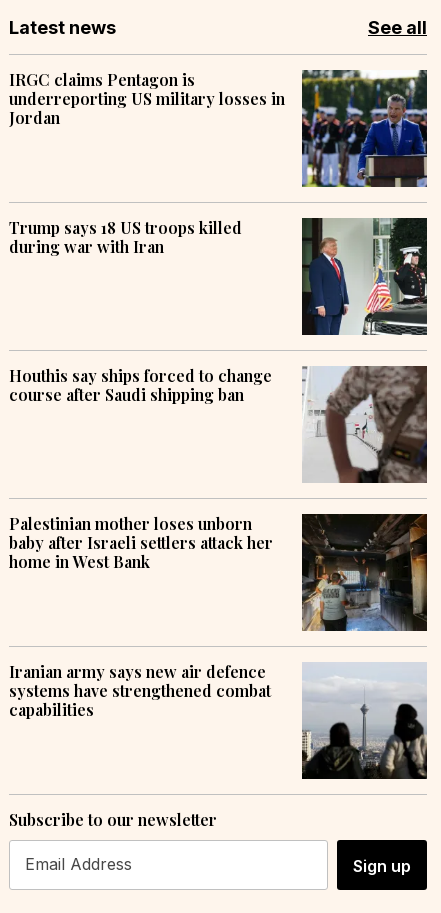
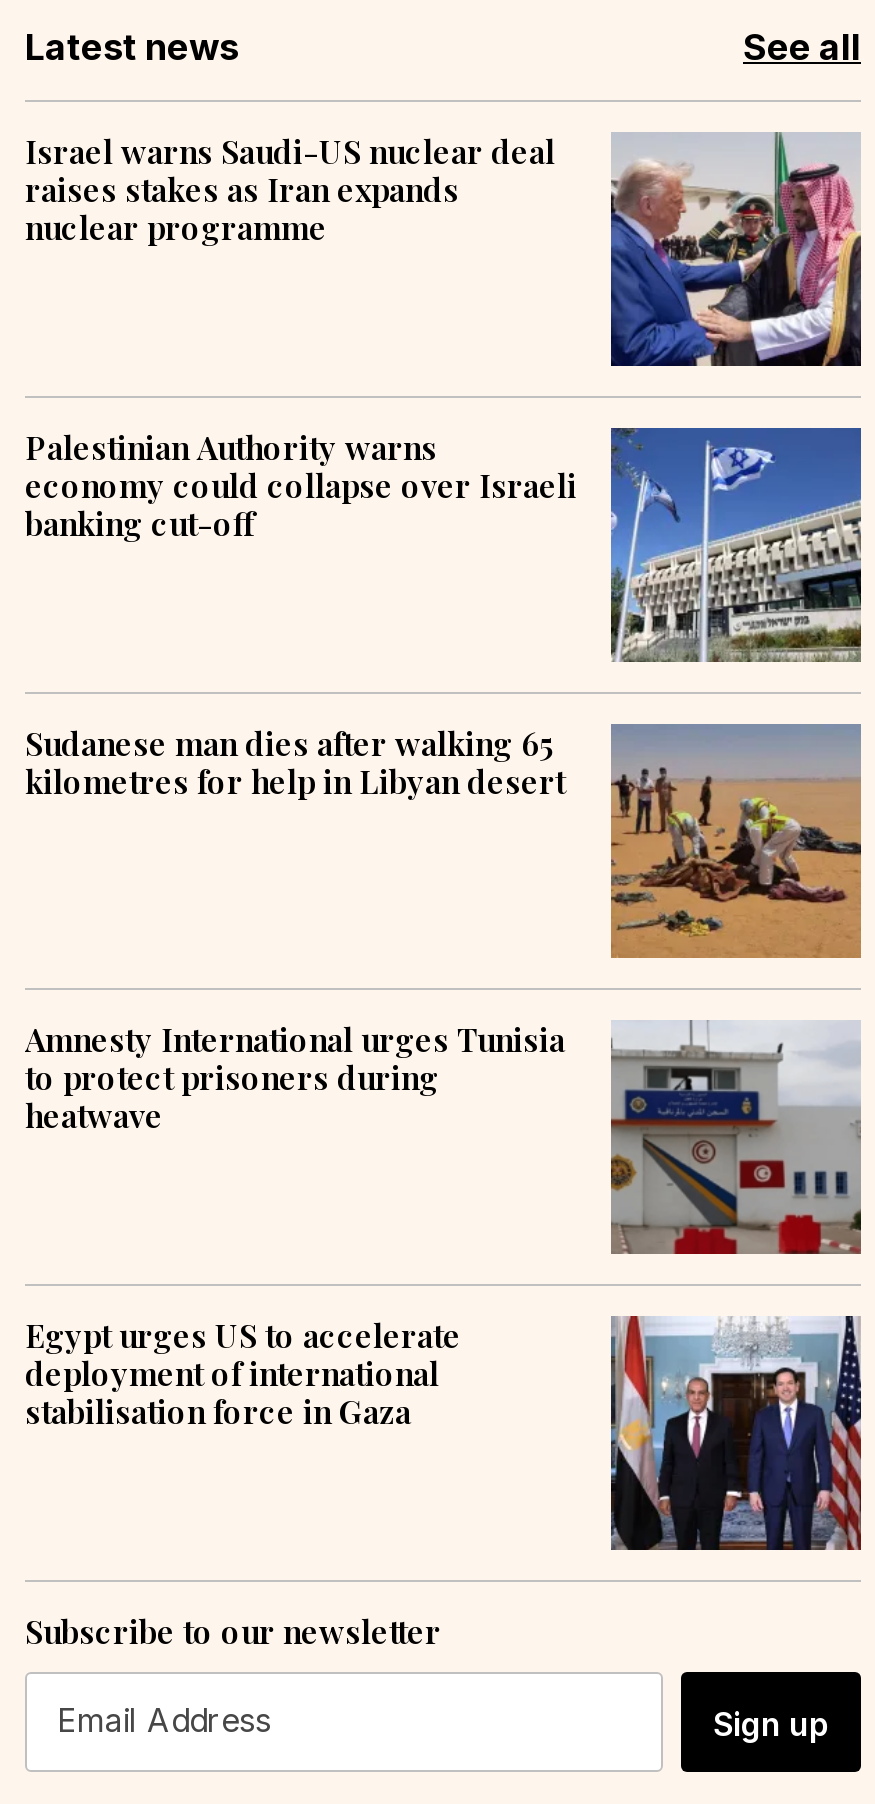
- [image]
- IRGC claims Pentagon is
- underreporting US military losses in
- Jordan
+ [image]
+ Israel warns Saudi-US nuclear deal
+ raises stakes as Iran expands
+ nuclear programme

- Trump says 18 US troops killed
- during war with Iran
+ Palestinian Authority warns
+ economy could collapse over Israeli
+ banking cut-off

- [image]
+ [image]

- [image]
- Houthis say ships forced to change
- course after Saudi shipping ban
+ [image]
+ Sudanese man dies after walking 65
+ kilometres for help in Libyan desert

- [image]
- Palestinian mother loses unborn
- baby after Israeli settlers attack her
- home in West Bank
+ [image]
+ Amnesty International urges Tunisia
+ to protect prisoners during
+ heatwave

- Iranian army says new air defence
- systems have strengthened combat
- capabilities
+ Egypt urges US to accelerate
+ deployment of international
+ stabilisation force in Gaza

- [image]
+ [image]
